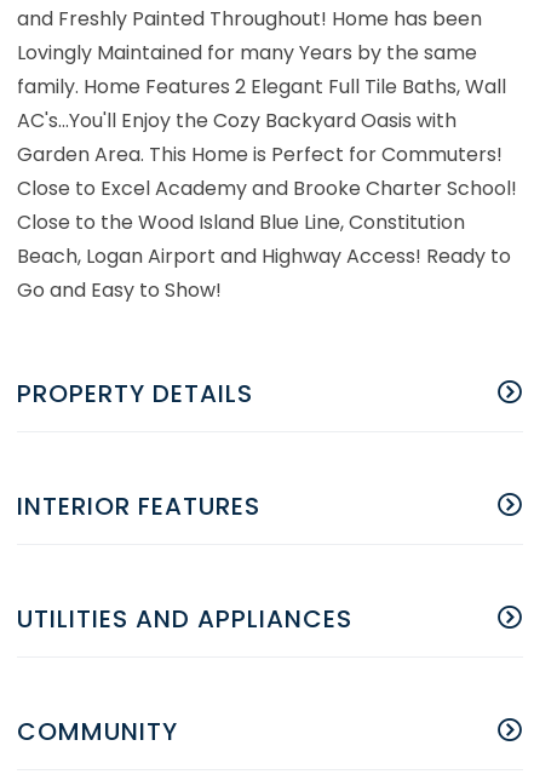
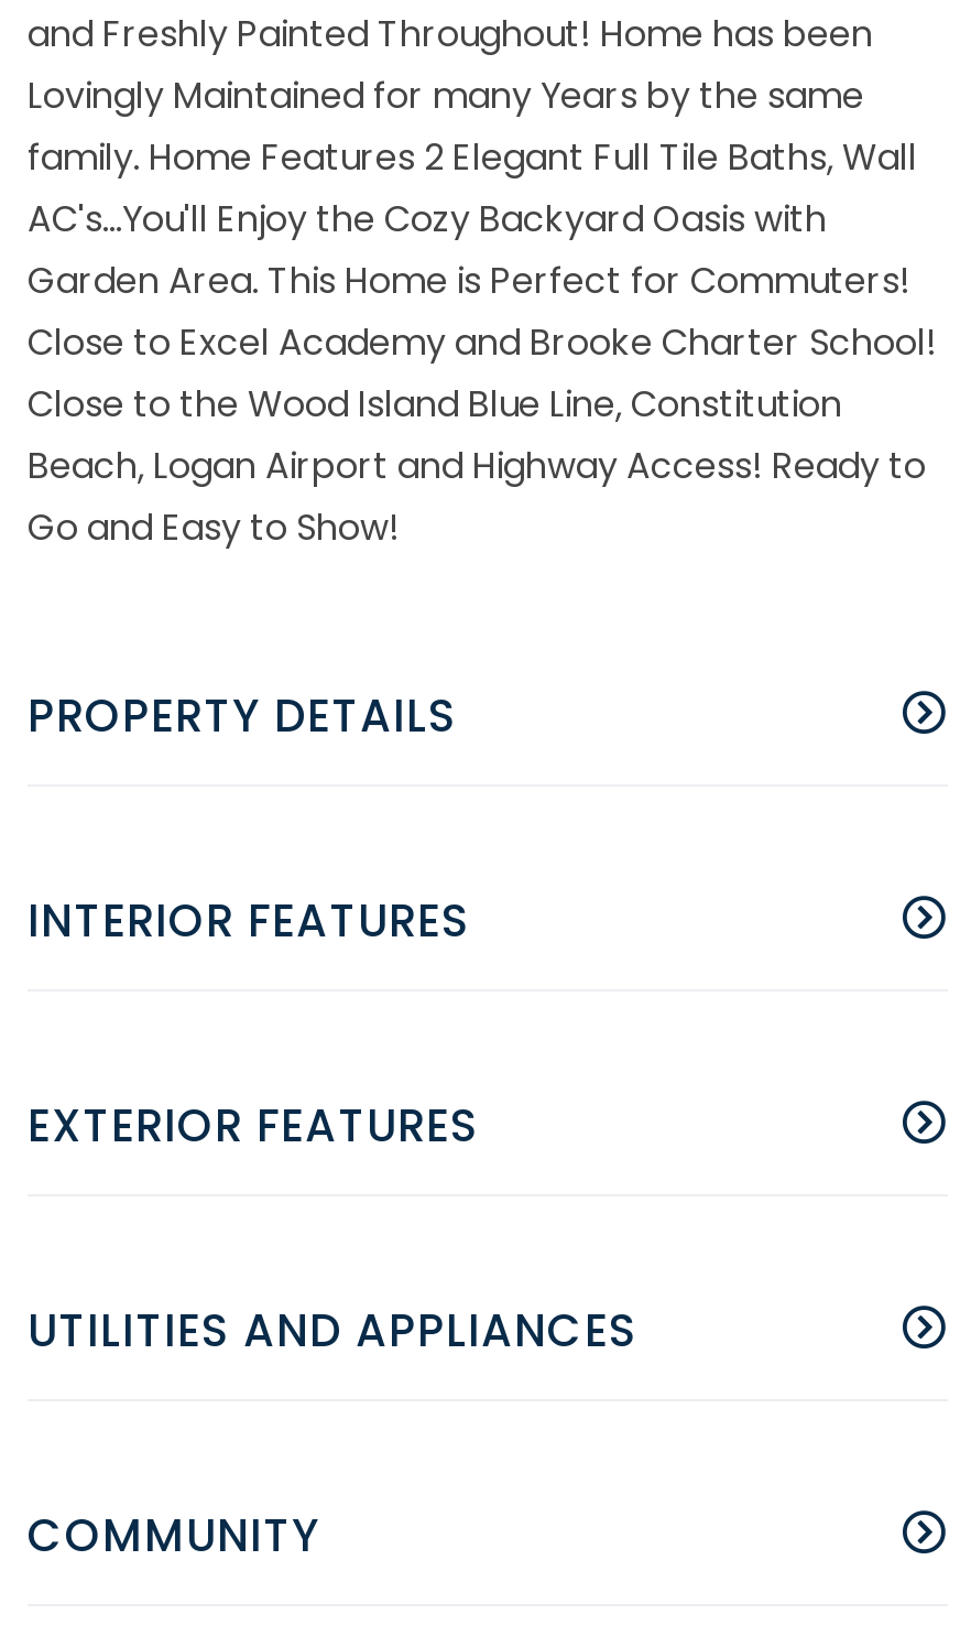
+ EXTERIOR FEATURES
